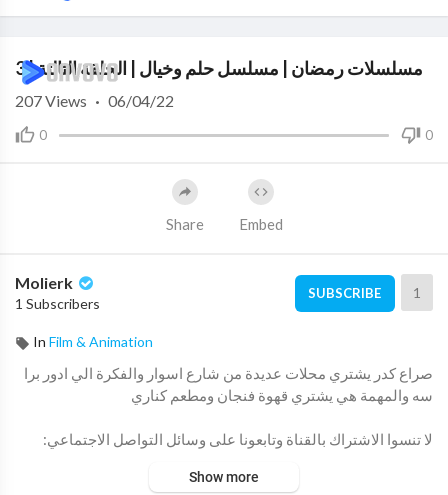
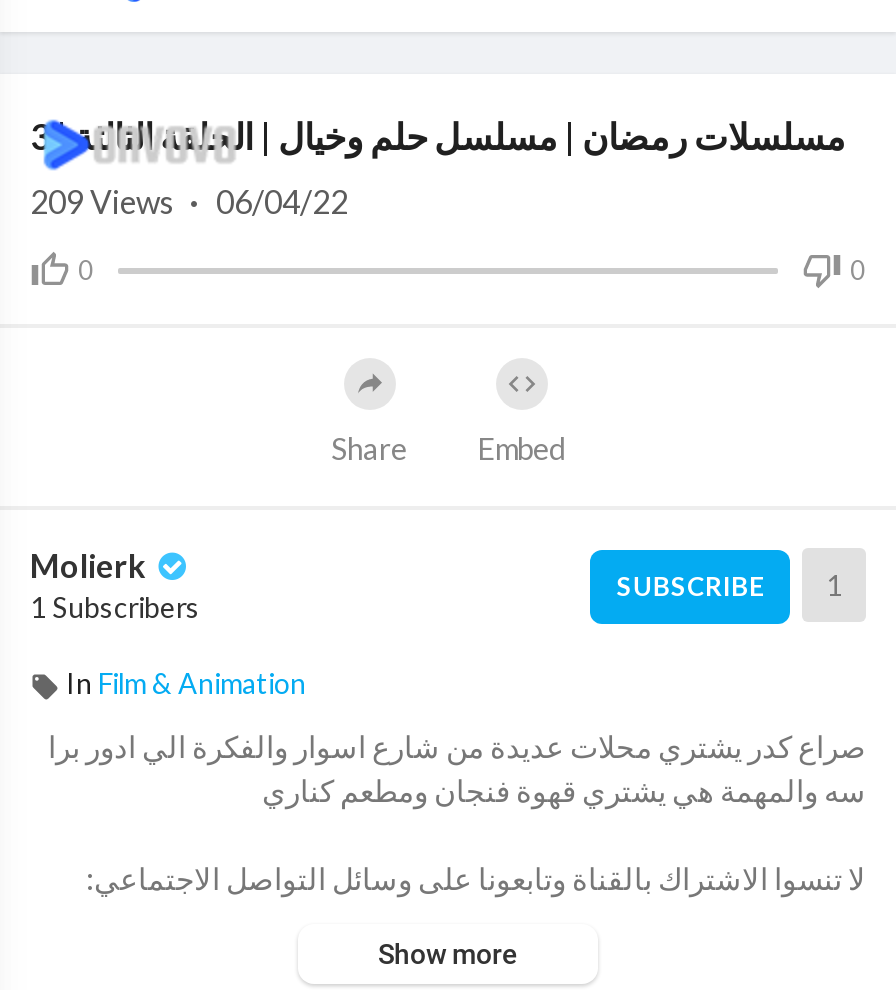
- 207 Views · 06/04/22
+ 209 Views · 06/04/22
